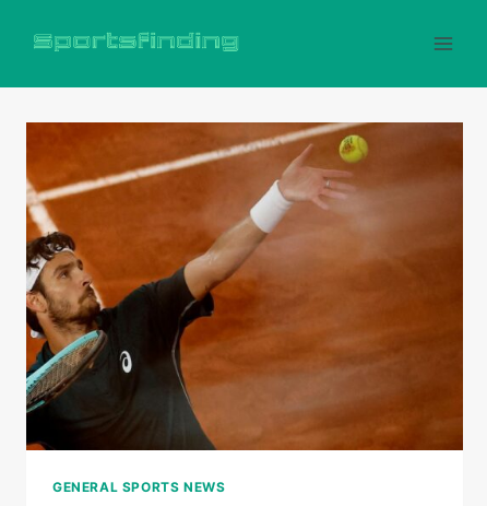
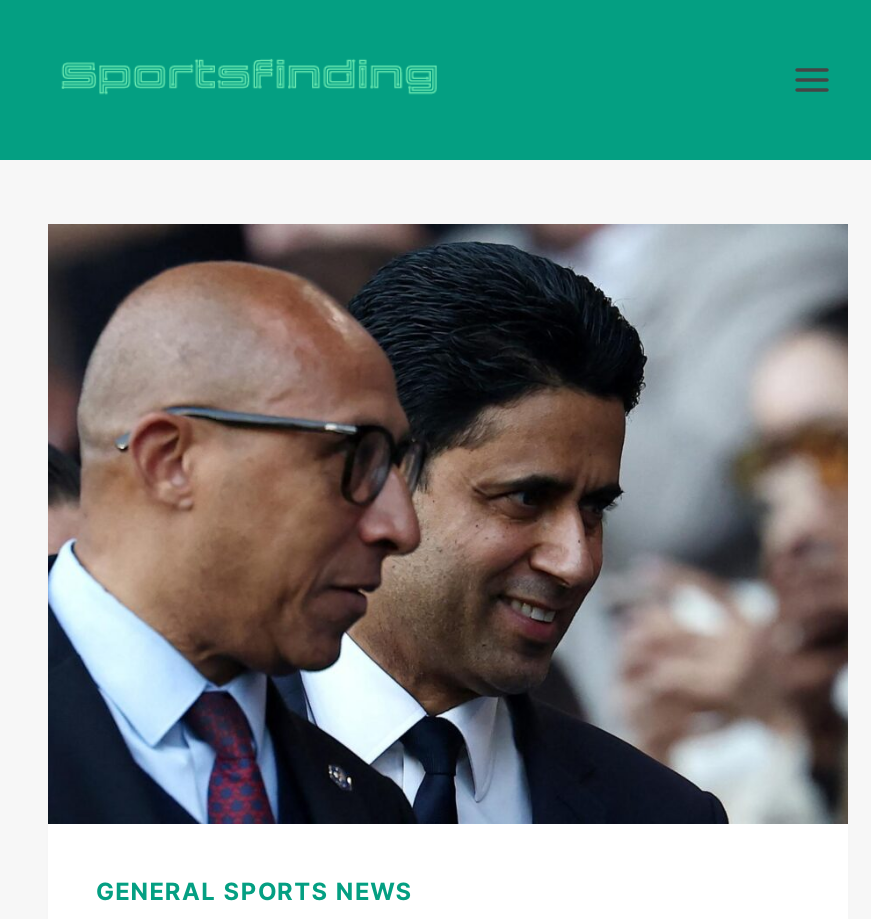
- [image]
+ [image]
